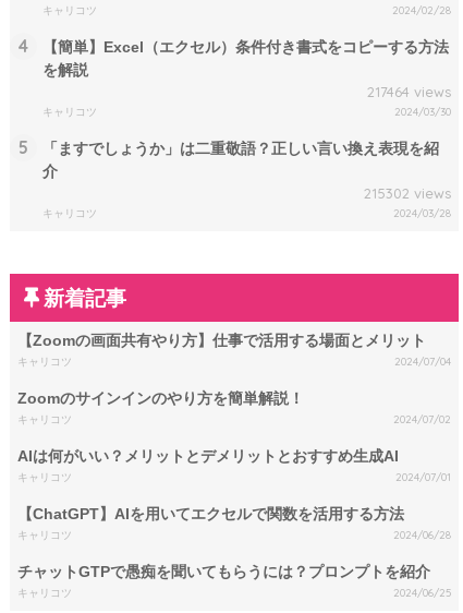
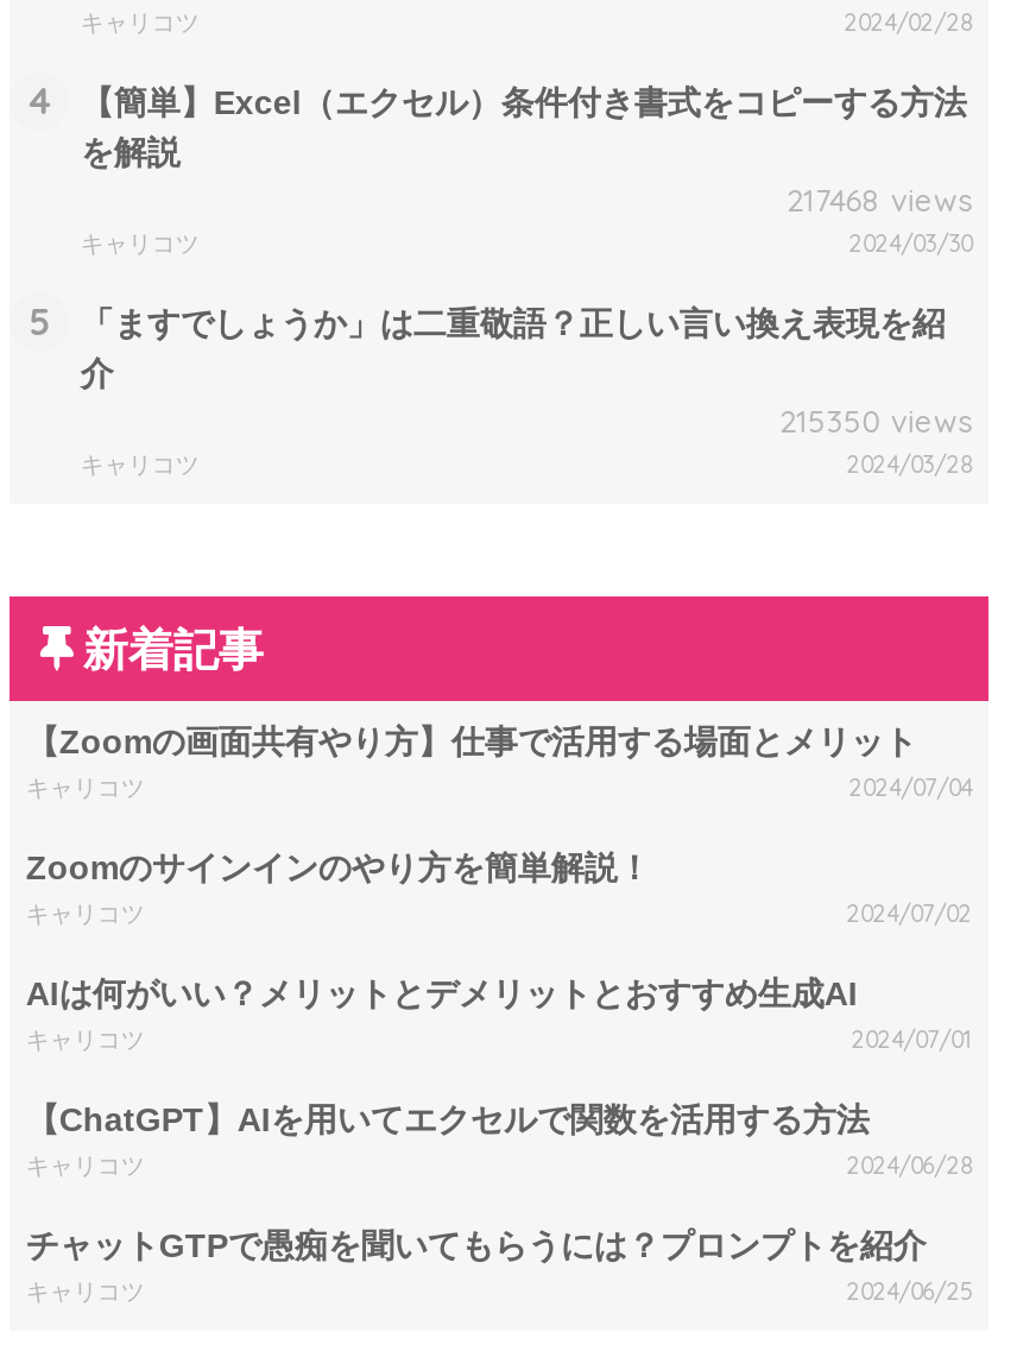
- 217464 views
+ 217468 views

- 215302 views
+ 215350 views
